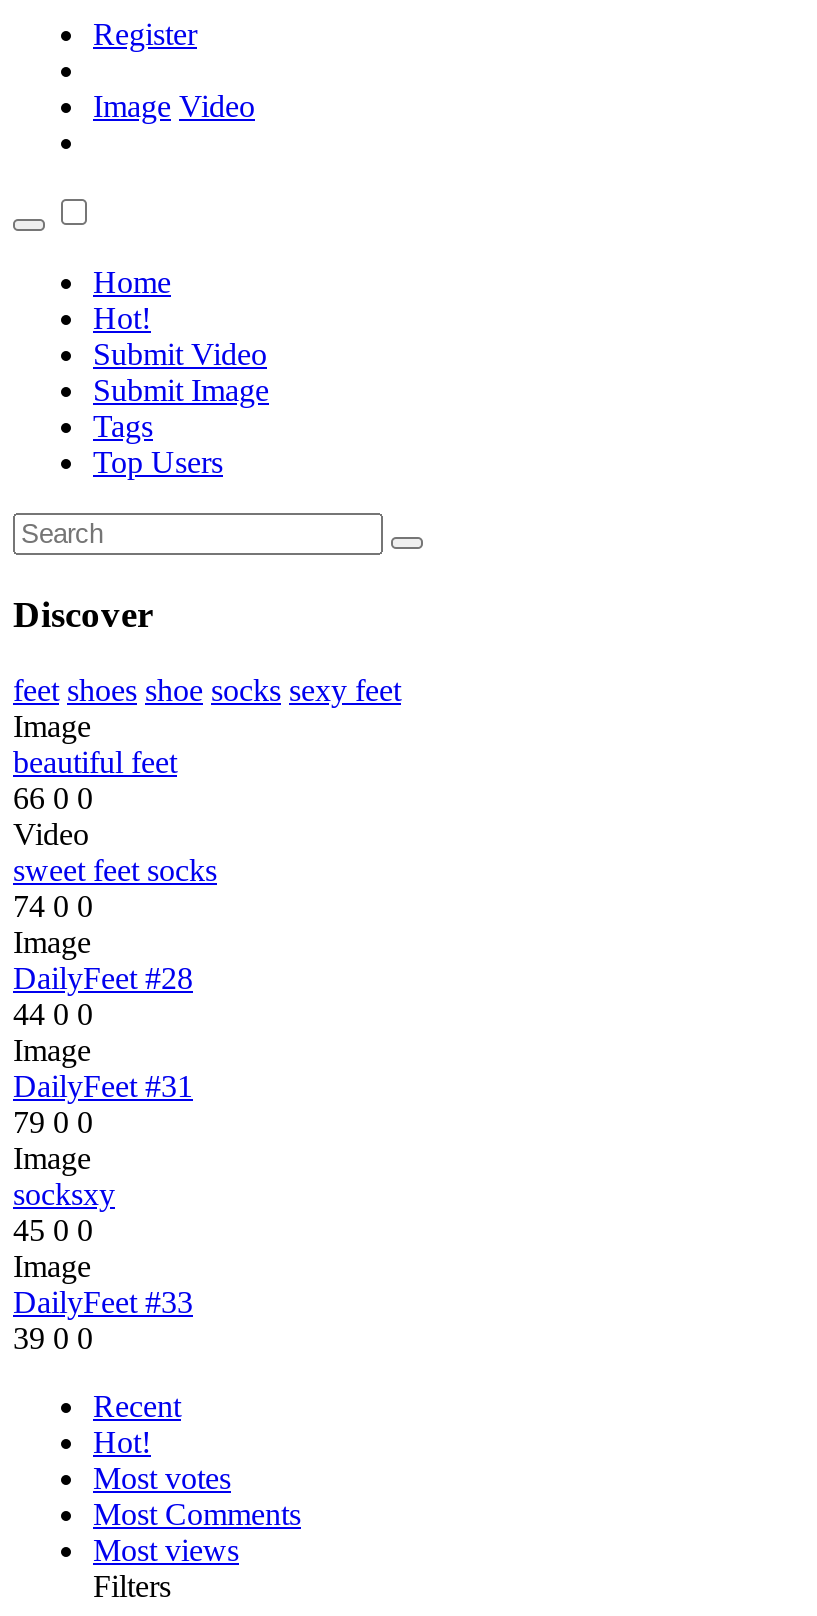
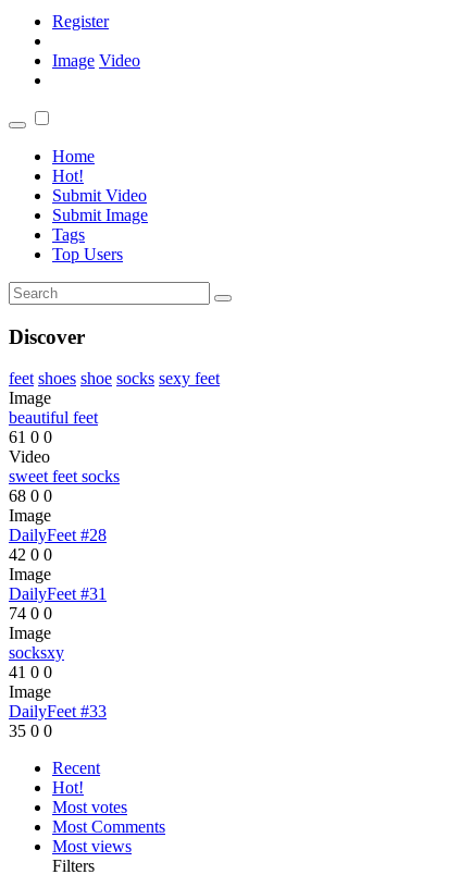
- 66 0 0
+ 61 0 0

- 74 0 0
+ 68 0 0

- 44 0 0
+ 42 0 0

- 79 0 0
+ 74 0 0

- 45 0 0
+ 41 0 0

- 39 0 0
+ 35 0 0
